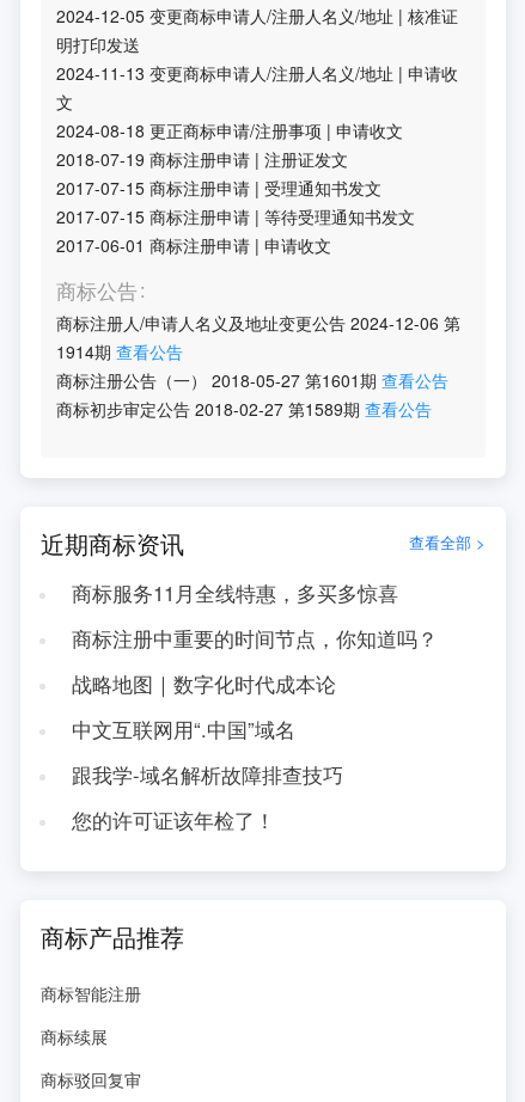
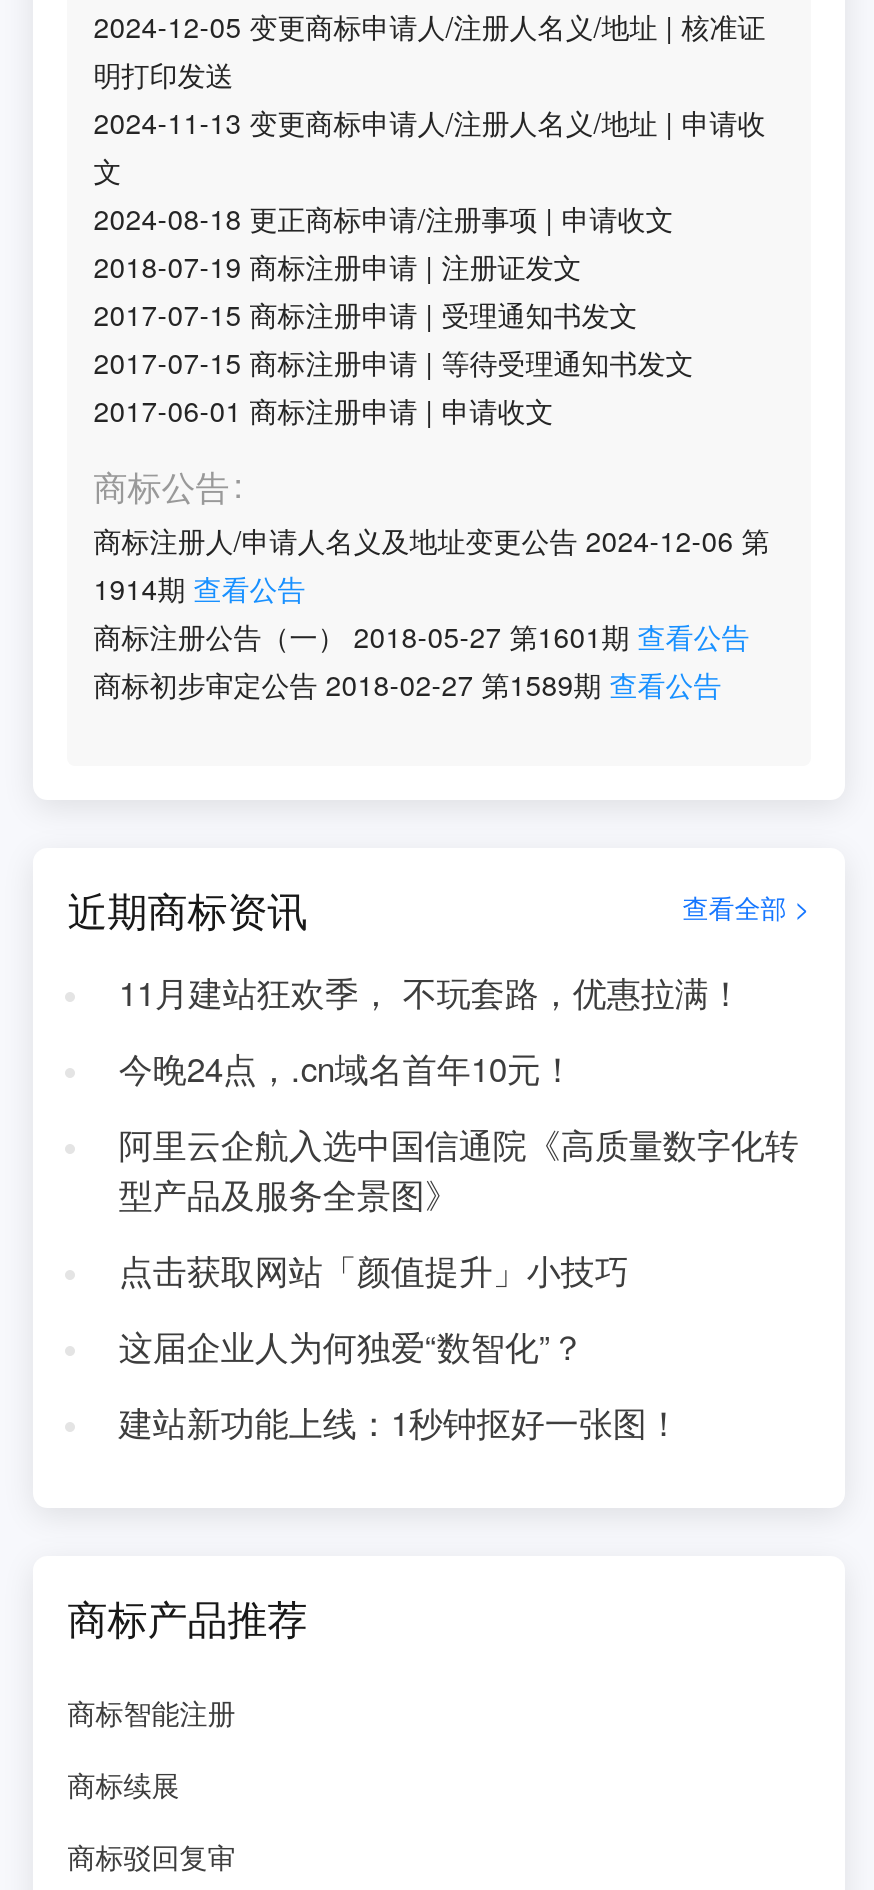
- 商标服务11月全线特惠，多买多惊喜
+ 11月建站狂欢季， 不玩套路，优惠拉满！

- 商标注册中重要的时间节点，你知道吗？
+ 今晚24点，.cn域名首年10元！

- 战略地图｜数字化时代成本论
+ 阿里云企航入选中国信通院《高质量数字化转
+ 型产品及服务全景图》

- 中文互联网用“.中国”域名
+ 点击获取网站「颜值提升」小技巧

- 跟我学-域名解析故障排查技巧
+ 这届企业人为何独爱“数智化”？

- 您的许可证该年检了！
+ 建站新功能上线：1秒钟抠好一张图！
